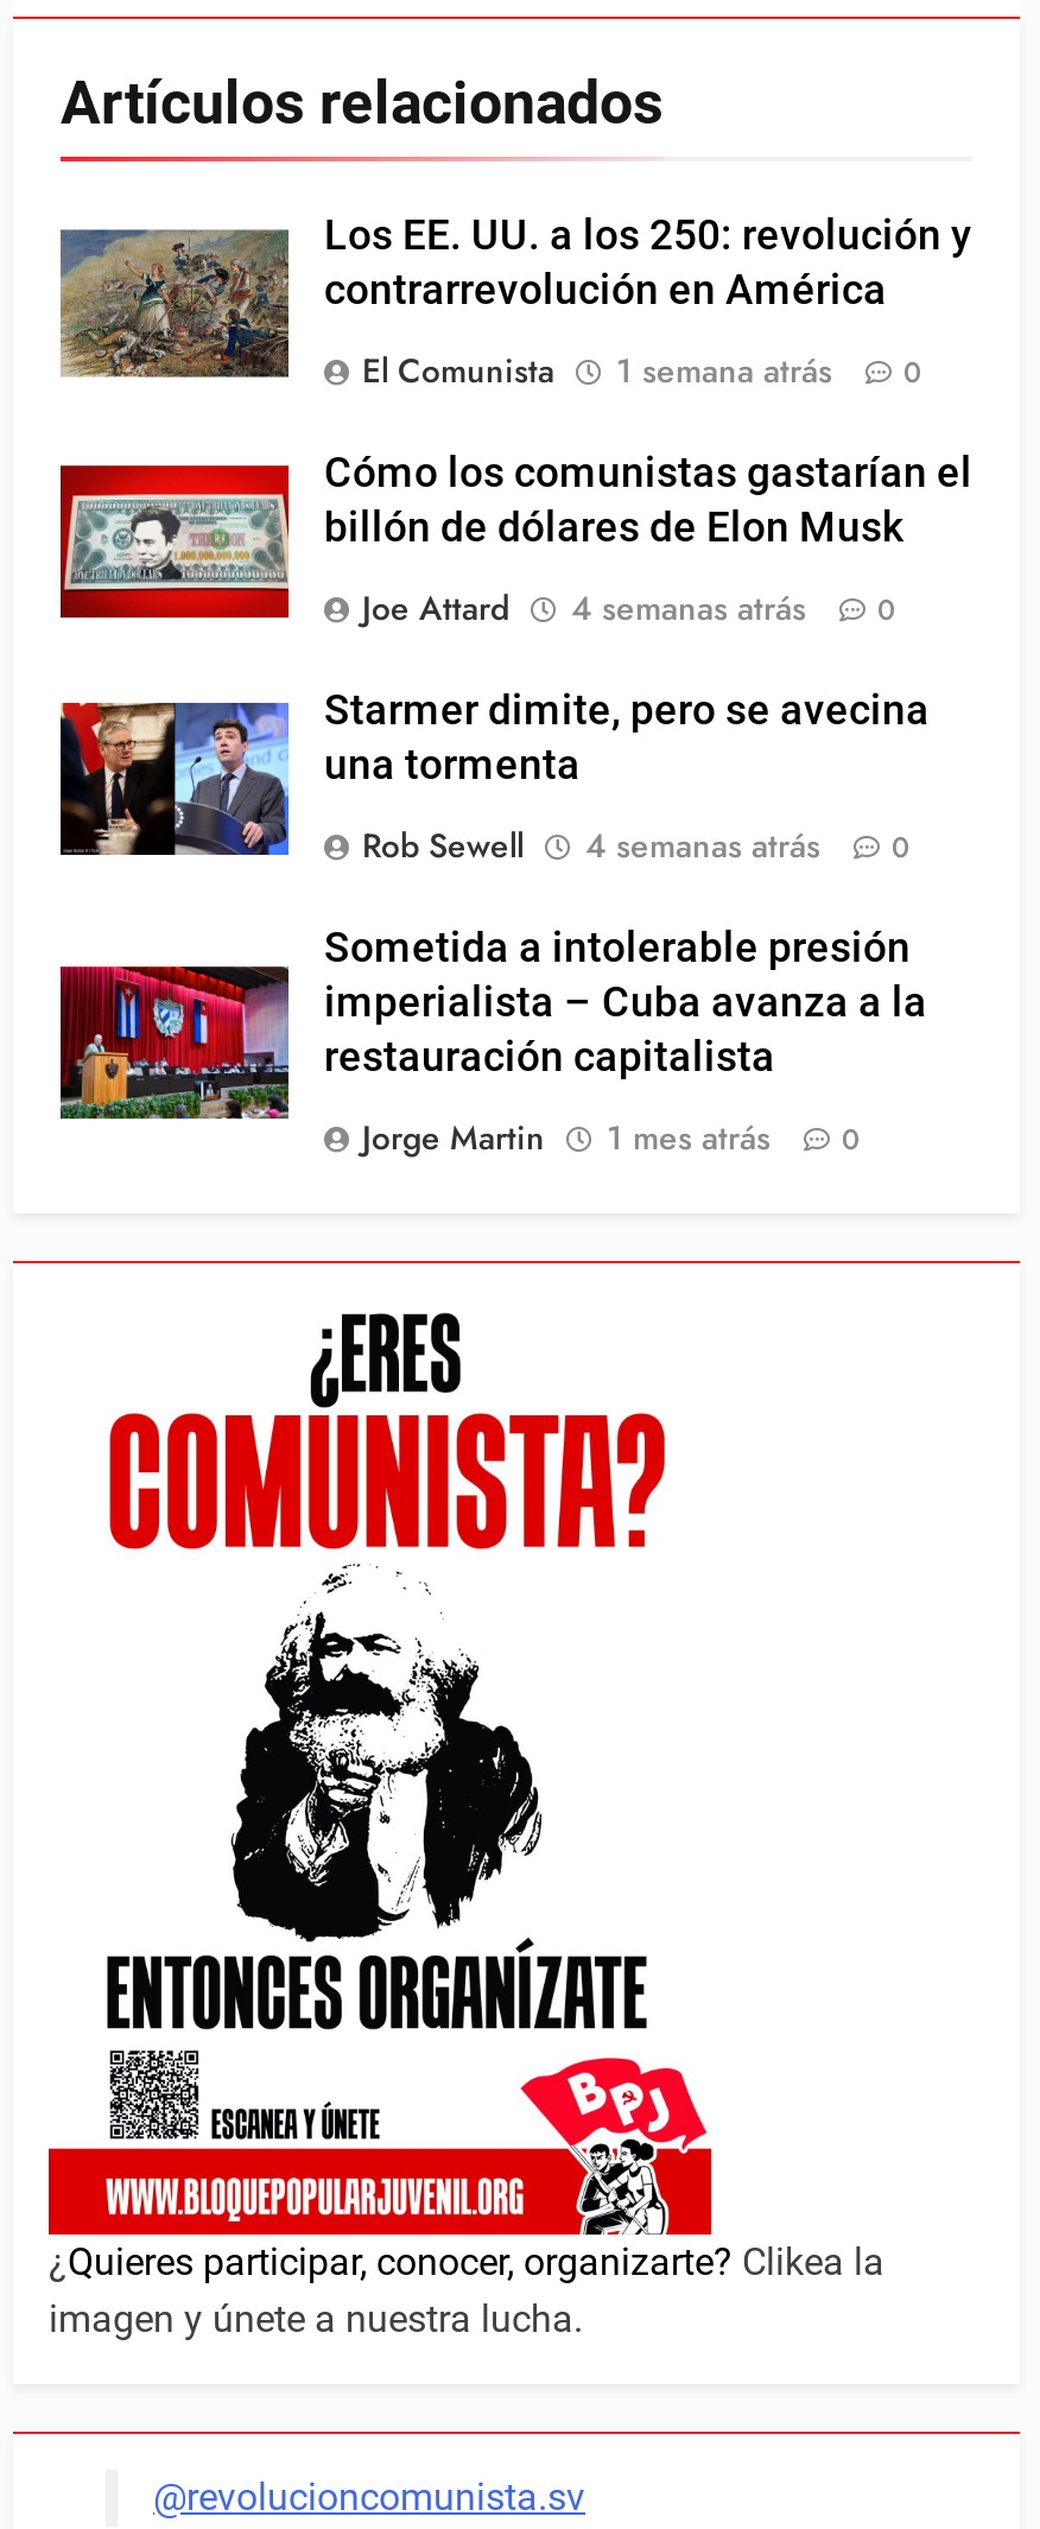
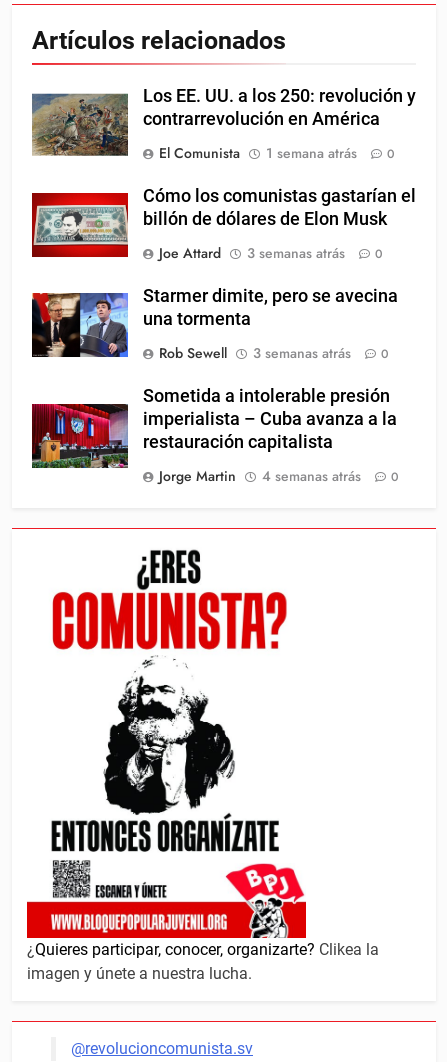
- 4 semanas atrás
+ 3 semanas atrás

- 4 semanas atrás
+ 3 semanas atrás

- 1 mes atrás
+ 4 semanas atrás
